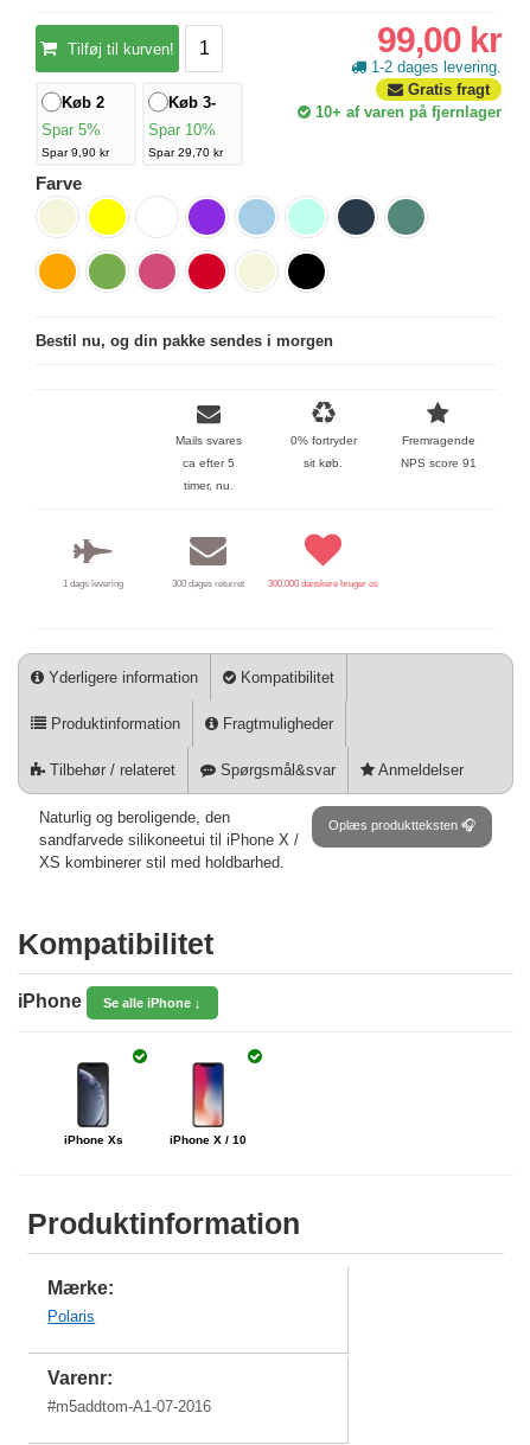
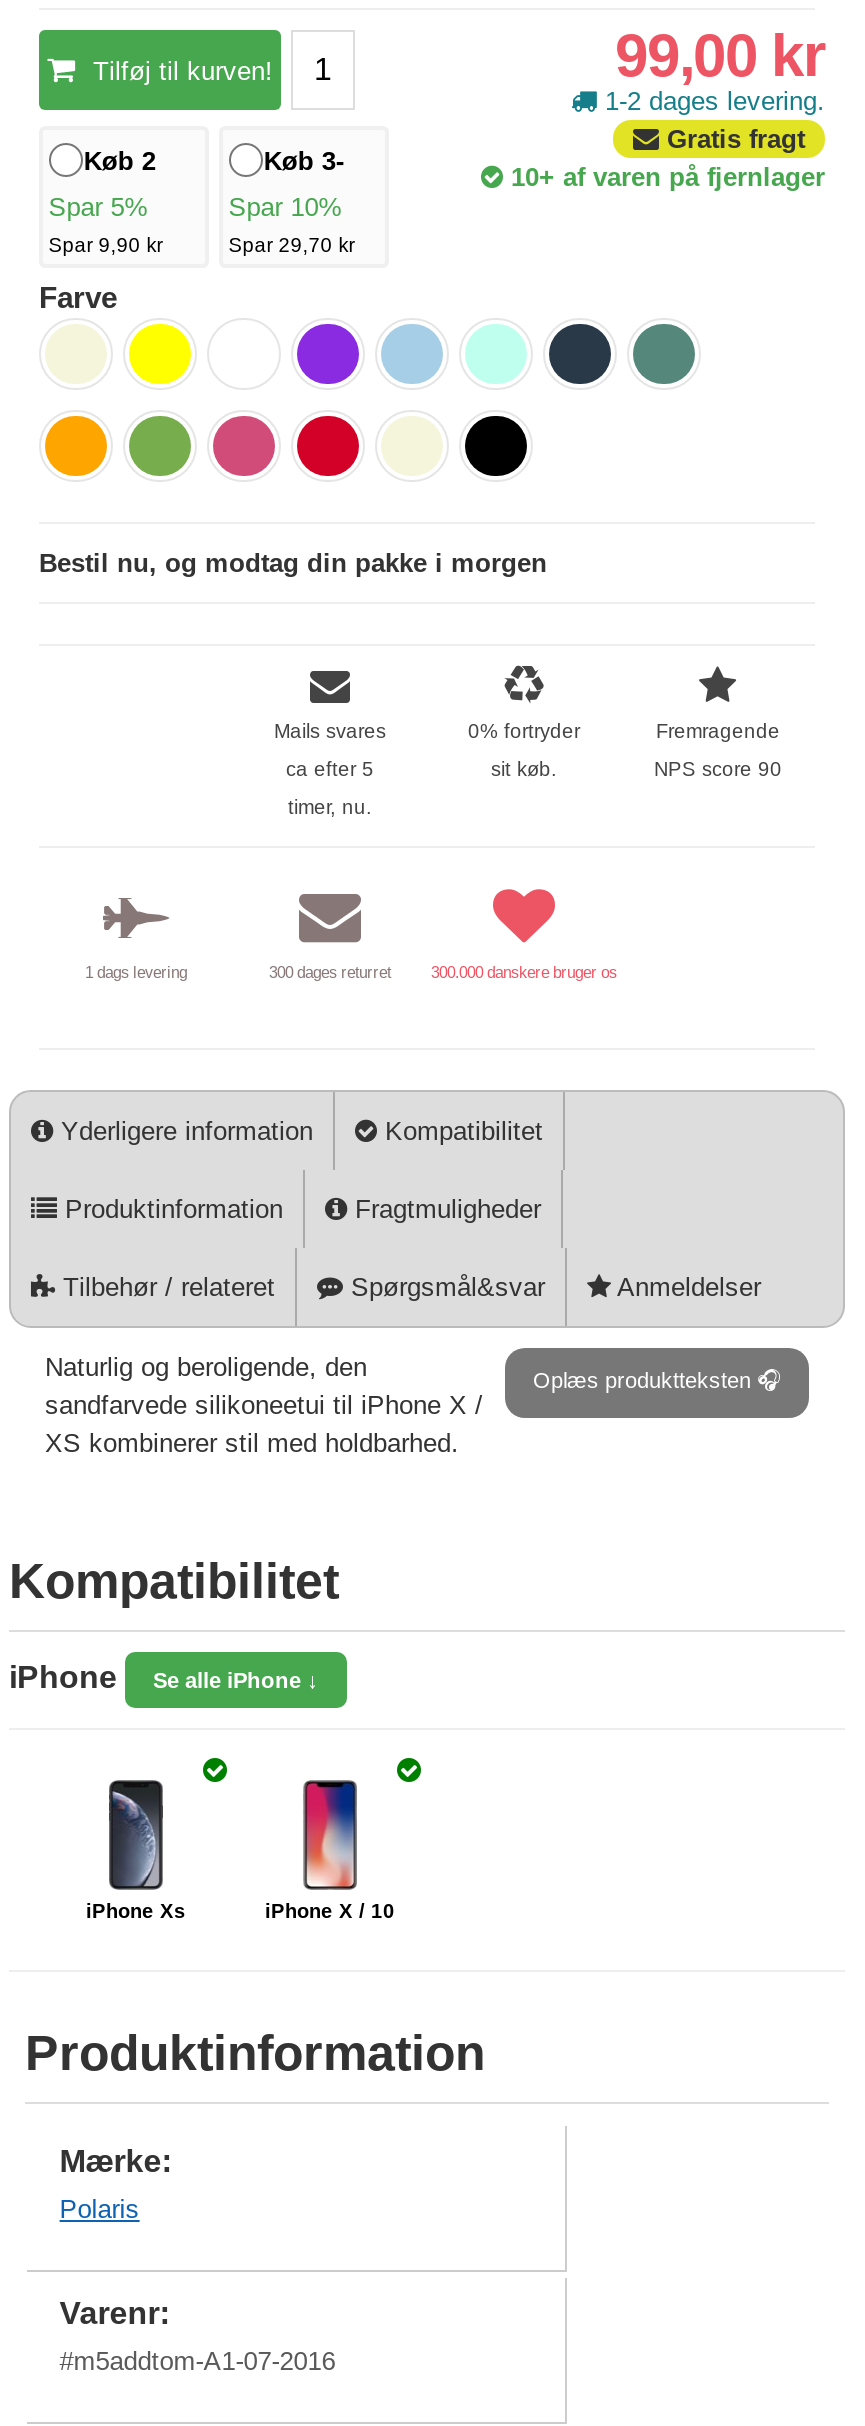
- Bestil nu, og din pakke sendes i morgen
+ Bestil nu, og modtag din pakke i morgen

- NPS score 91
+ NPS score 90
